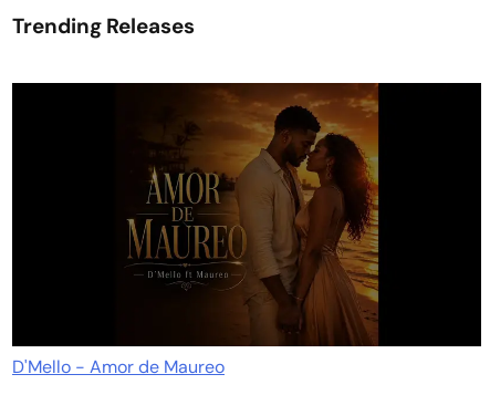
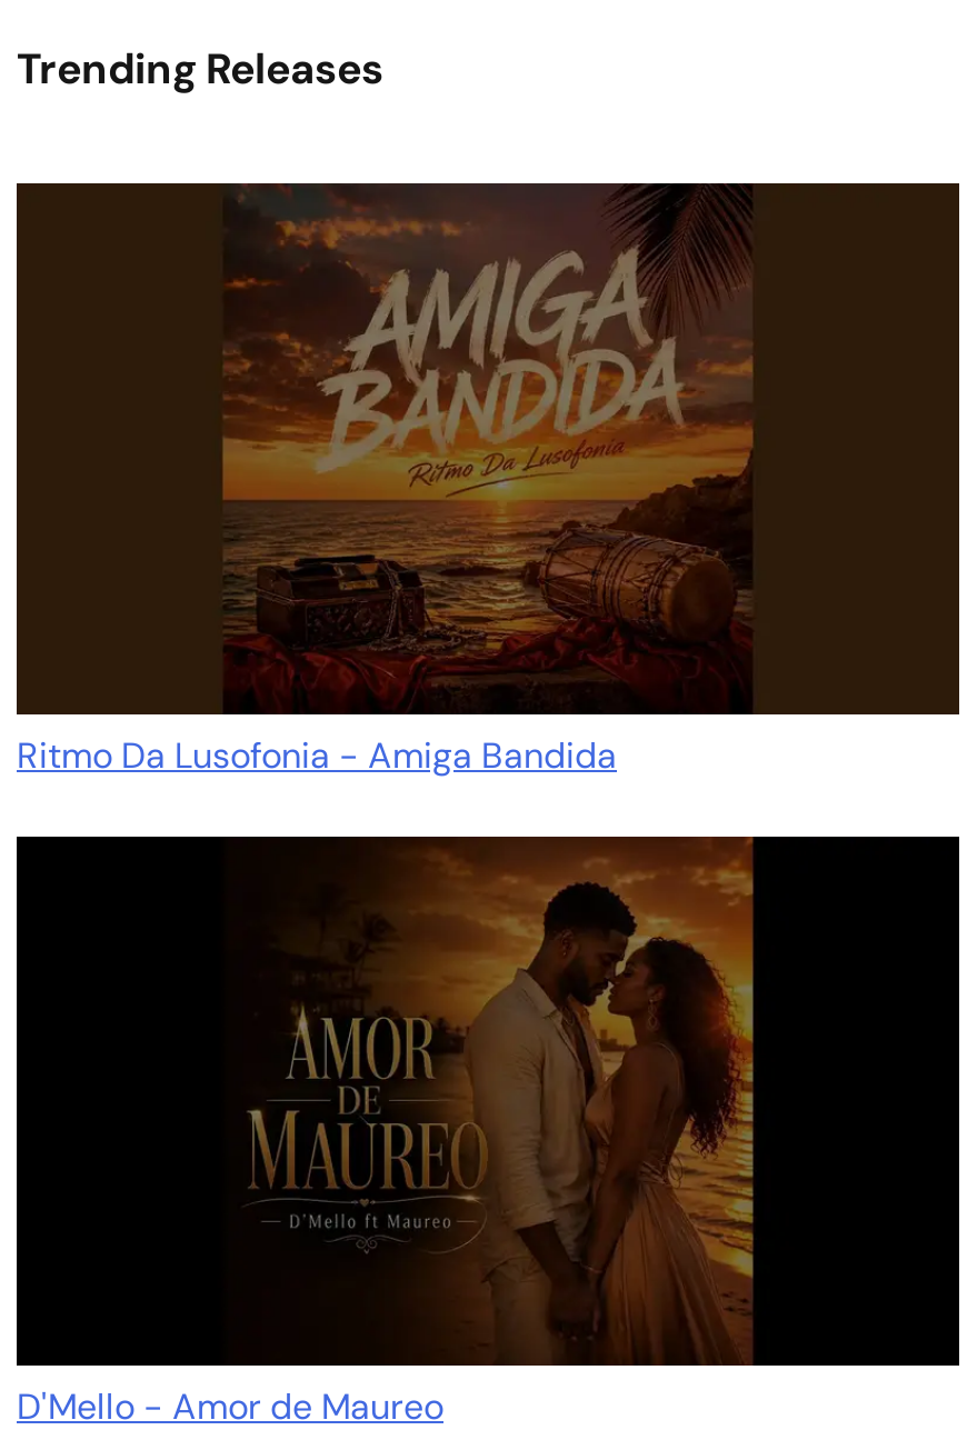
+ [image]
+ Ritmo Da Lusofonia - Amiga Bandida
